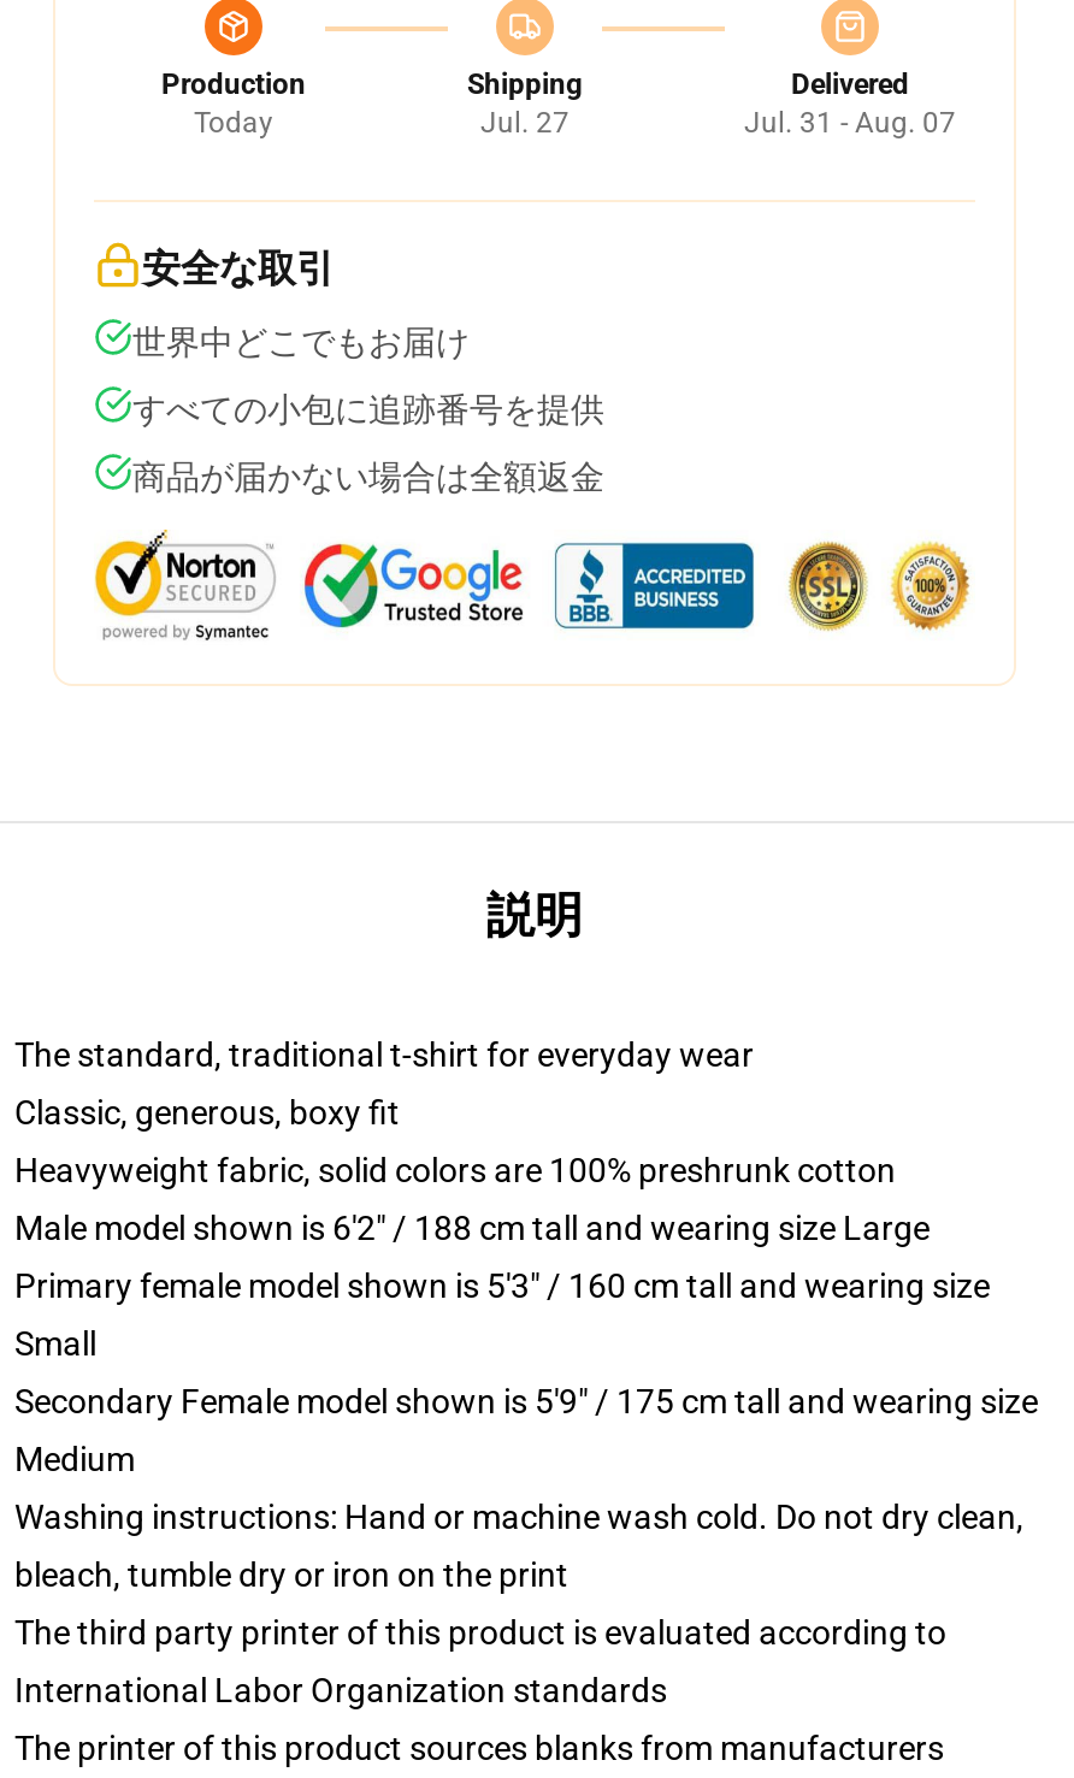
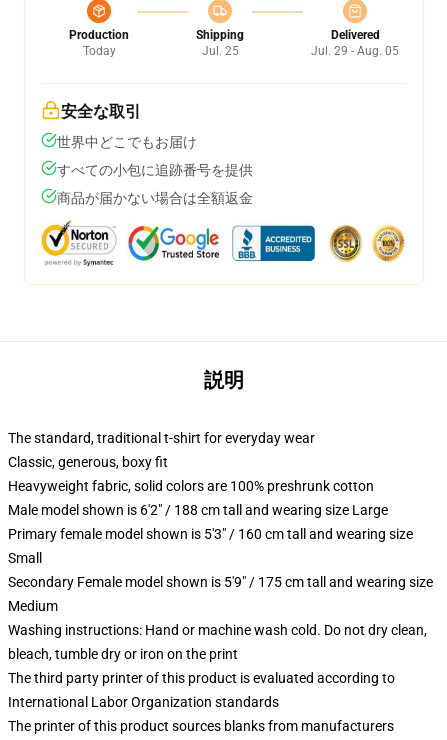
- Jul. 27
+ Jul. 25

- Jul. 31 - Aug. 07
+ Jul. 29 - Aug. 05
